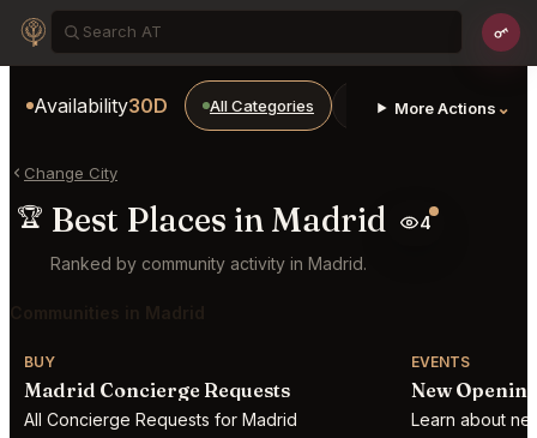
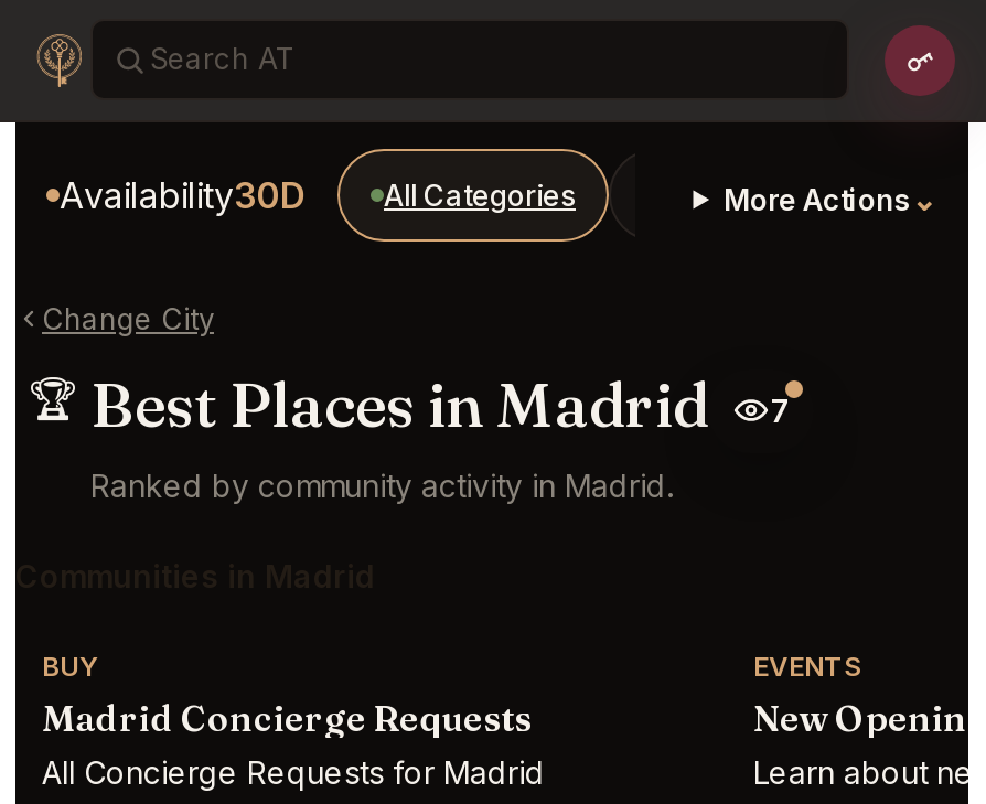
- 4
+ 7
